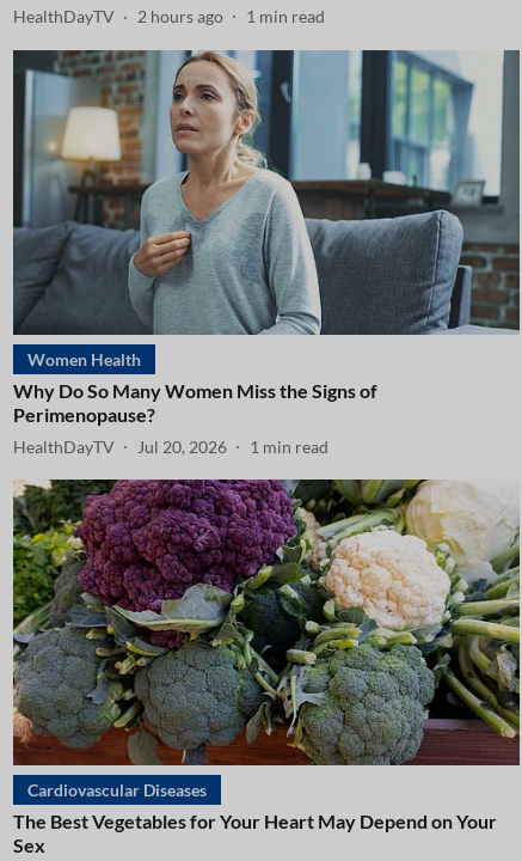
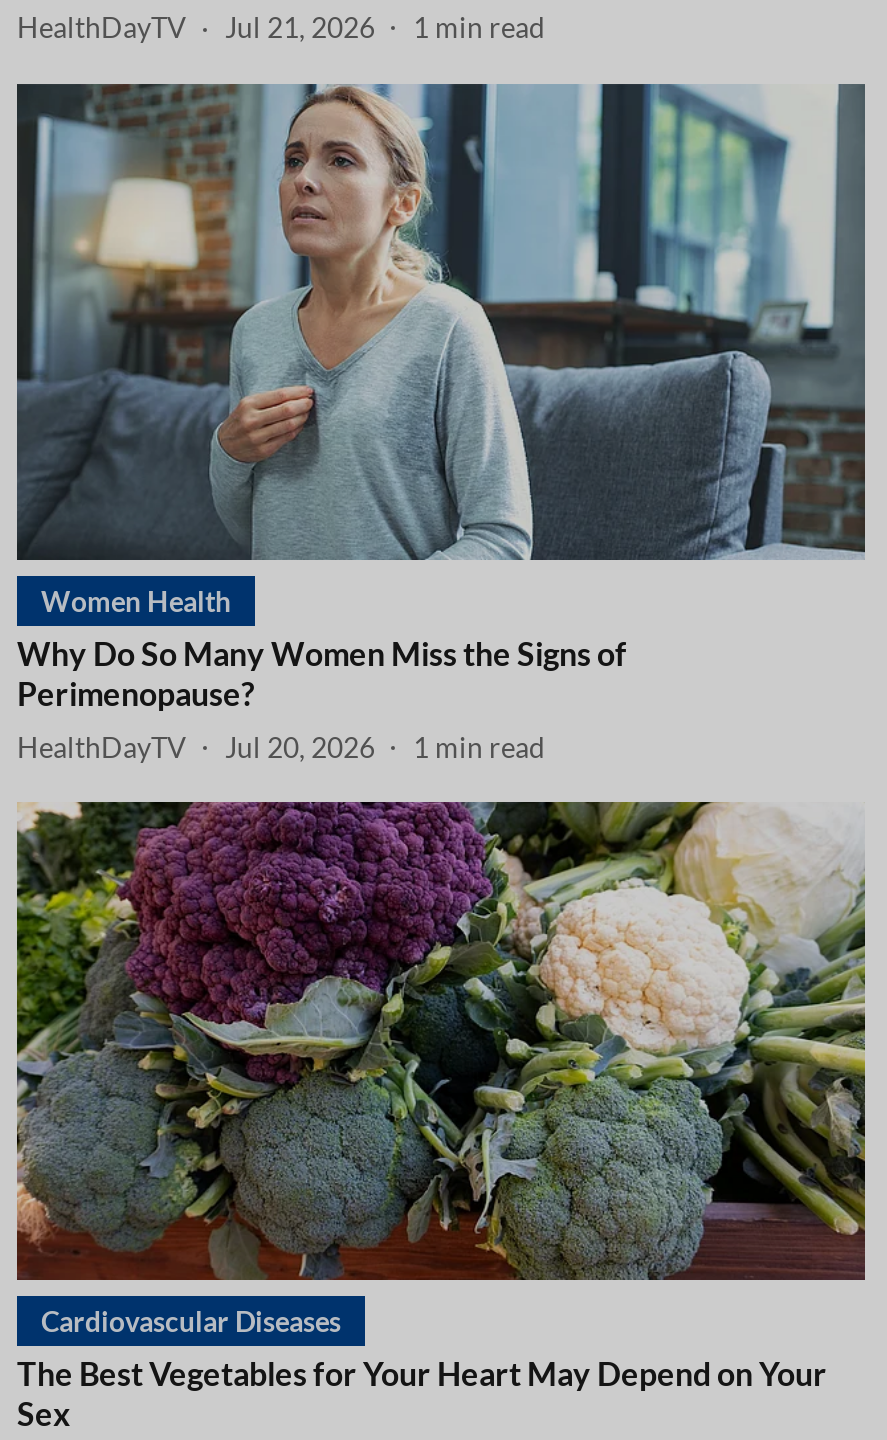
- HealthDayTV 2 hours ago 1 min read
+ HealthDayTV Jul 21, 2026 1 min read
